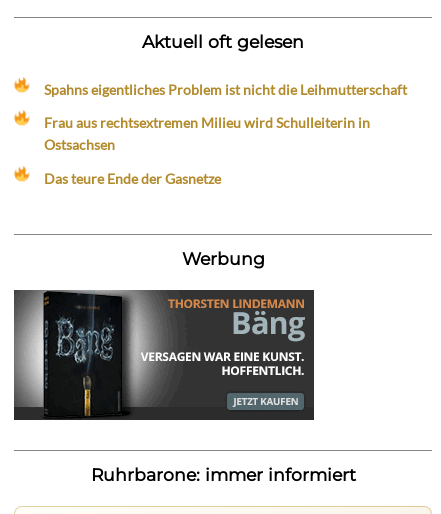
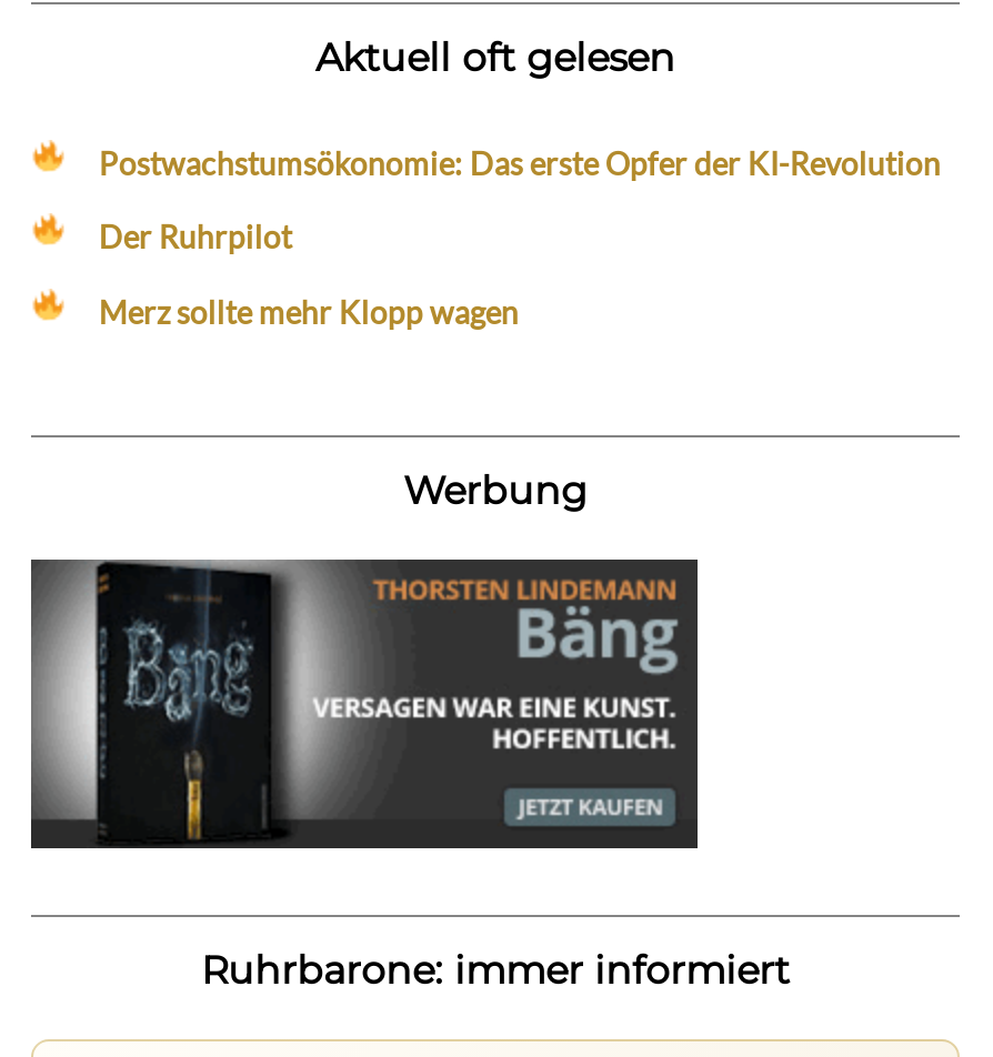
- Spahns eigentliches Problem ist nicht die Leihmutterschaft
+ Postwachstumsökonomie: Das erste Opfer der KI-Revolution

- Frau aus rechtsextremen Milieu wird Schulleiterin in
- Ostsachsen
+ Der Ruhrpilot

- Das teure Ende der Gasnetze
+ Merz sollte mehr Klopp wagen
